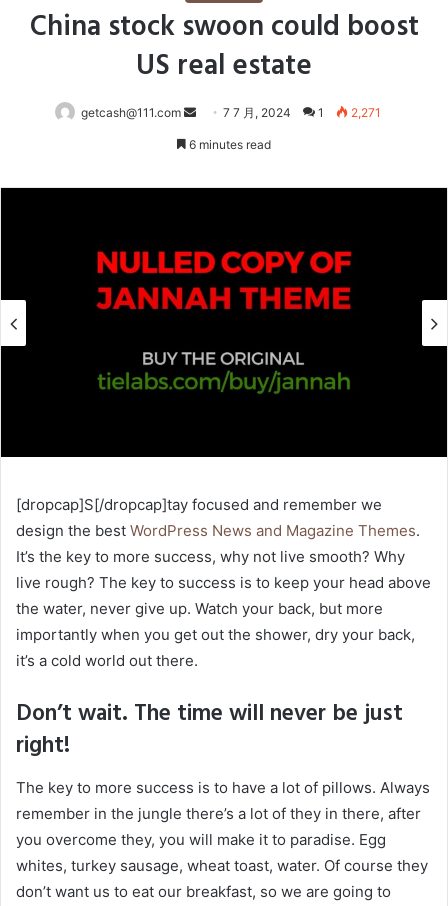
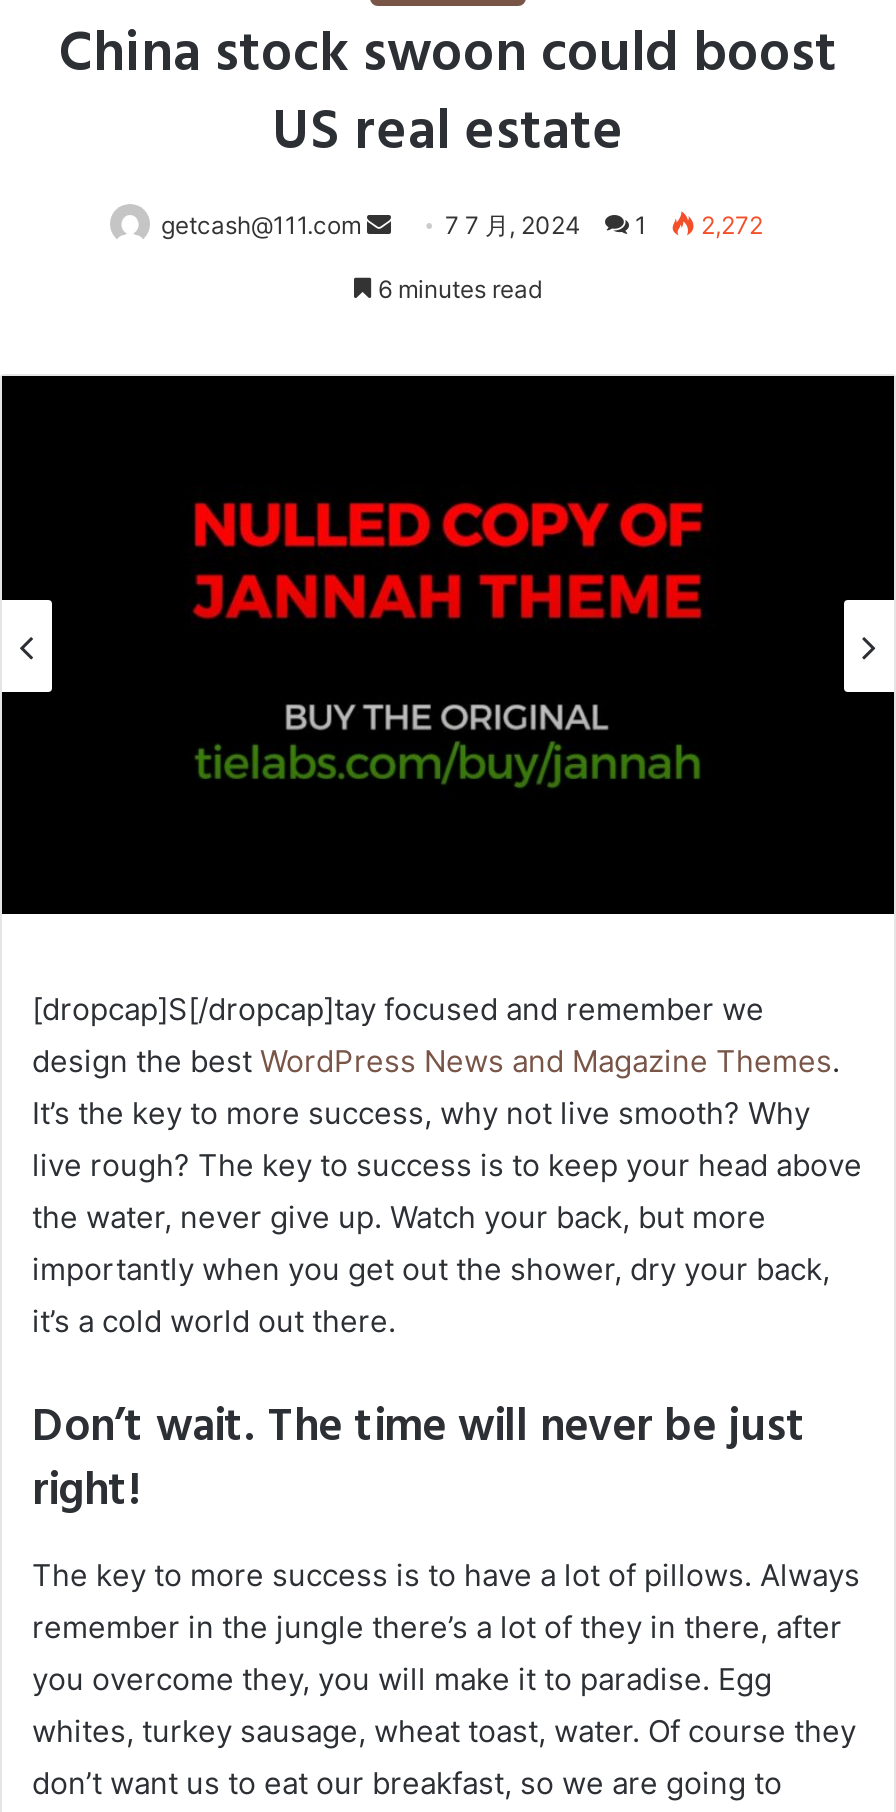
- 2,271
+ 2,272
